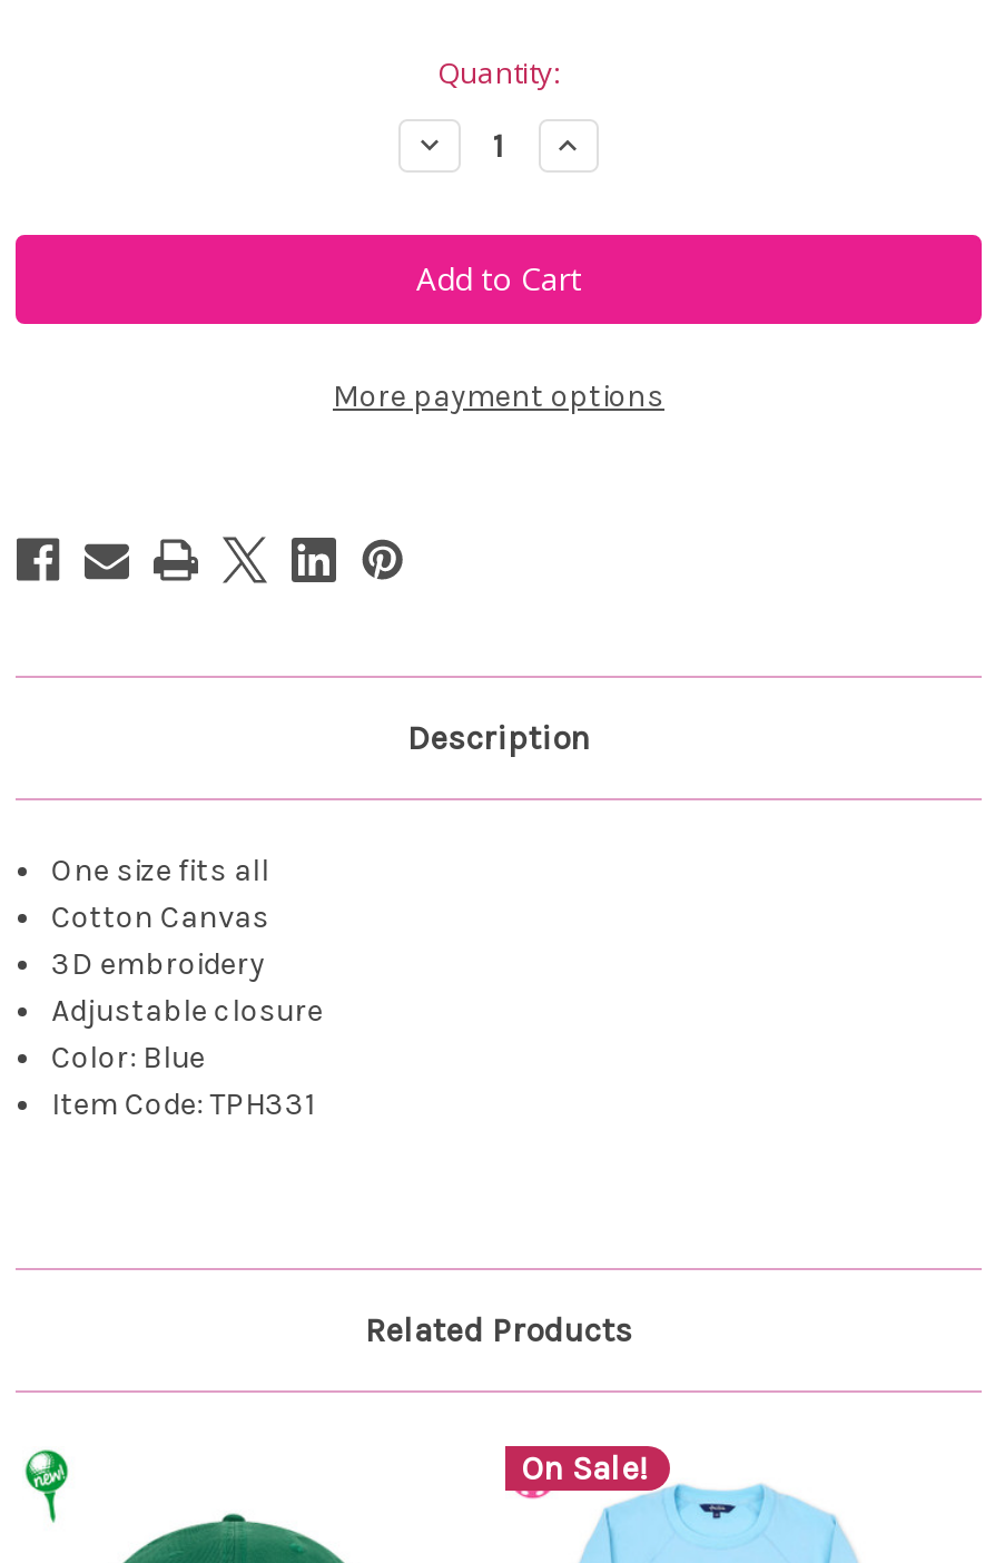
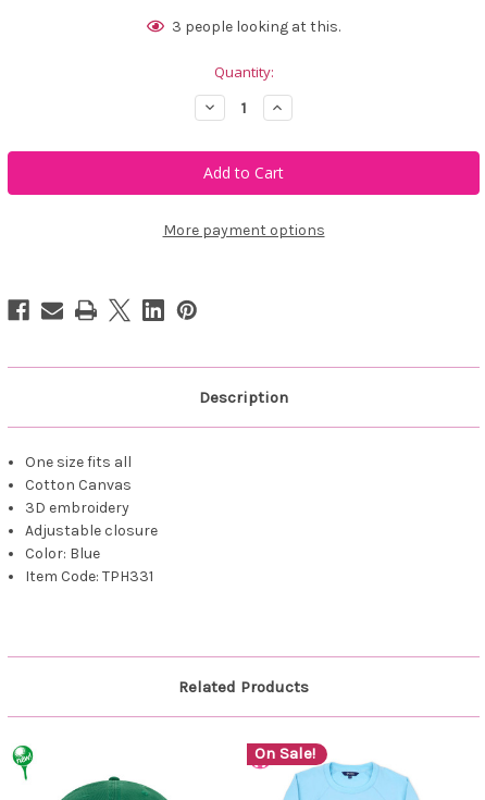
+ 3 people looking at this.
